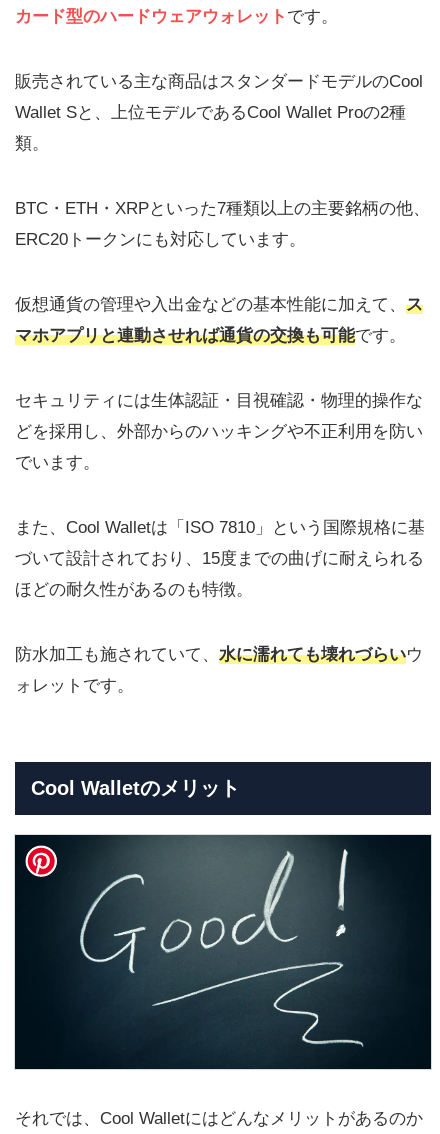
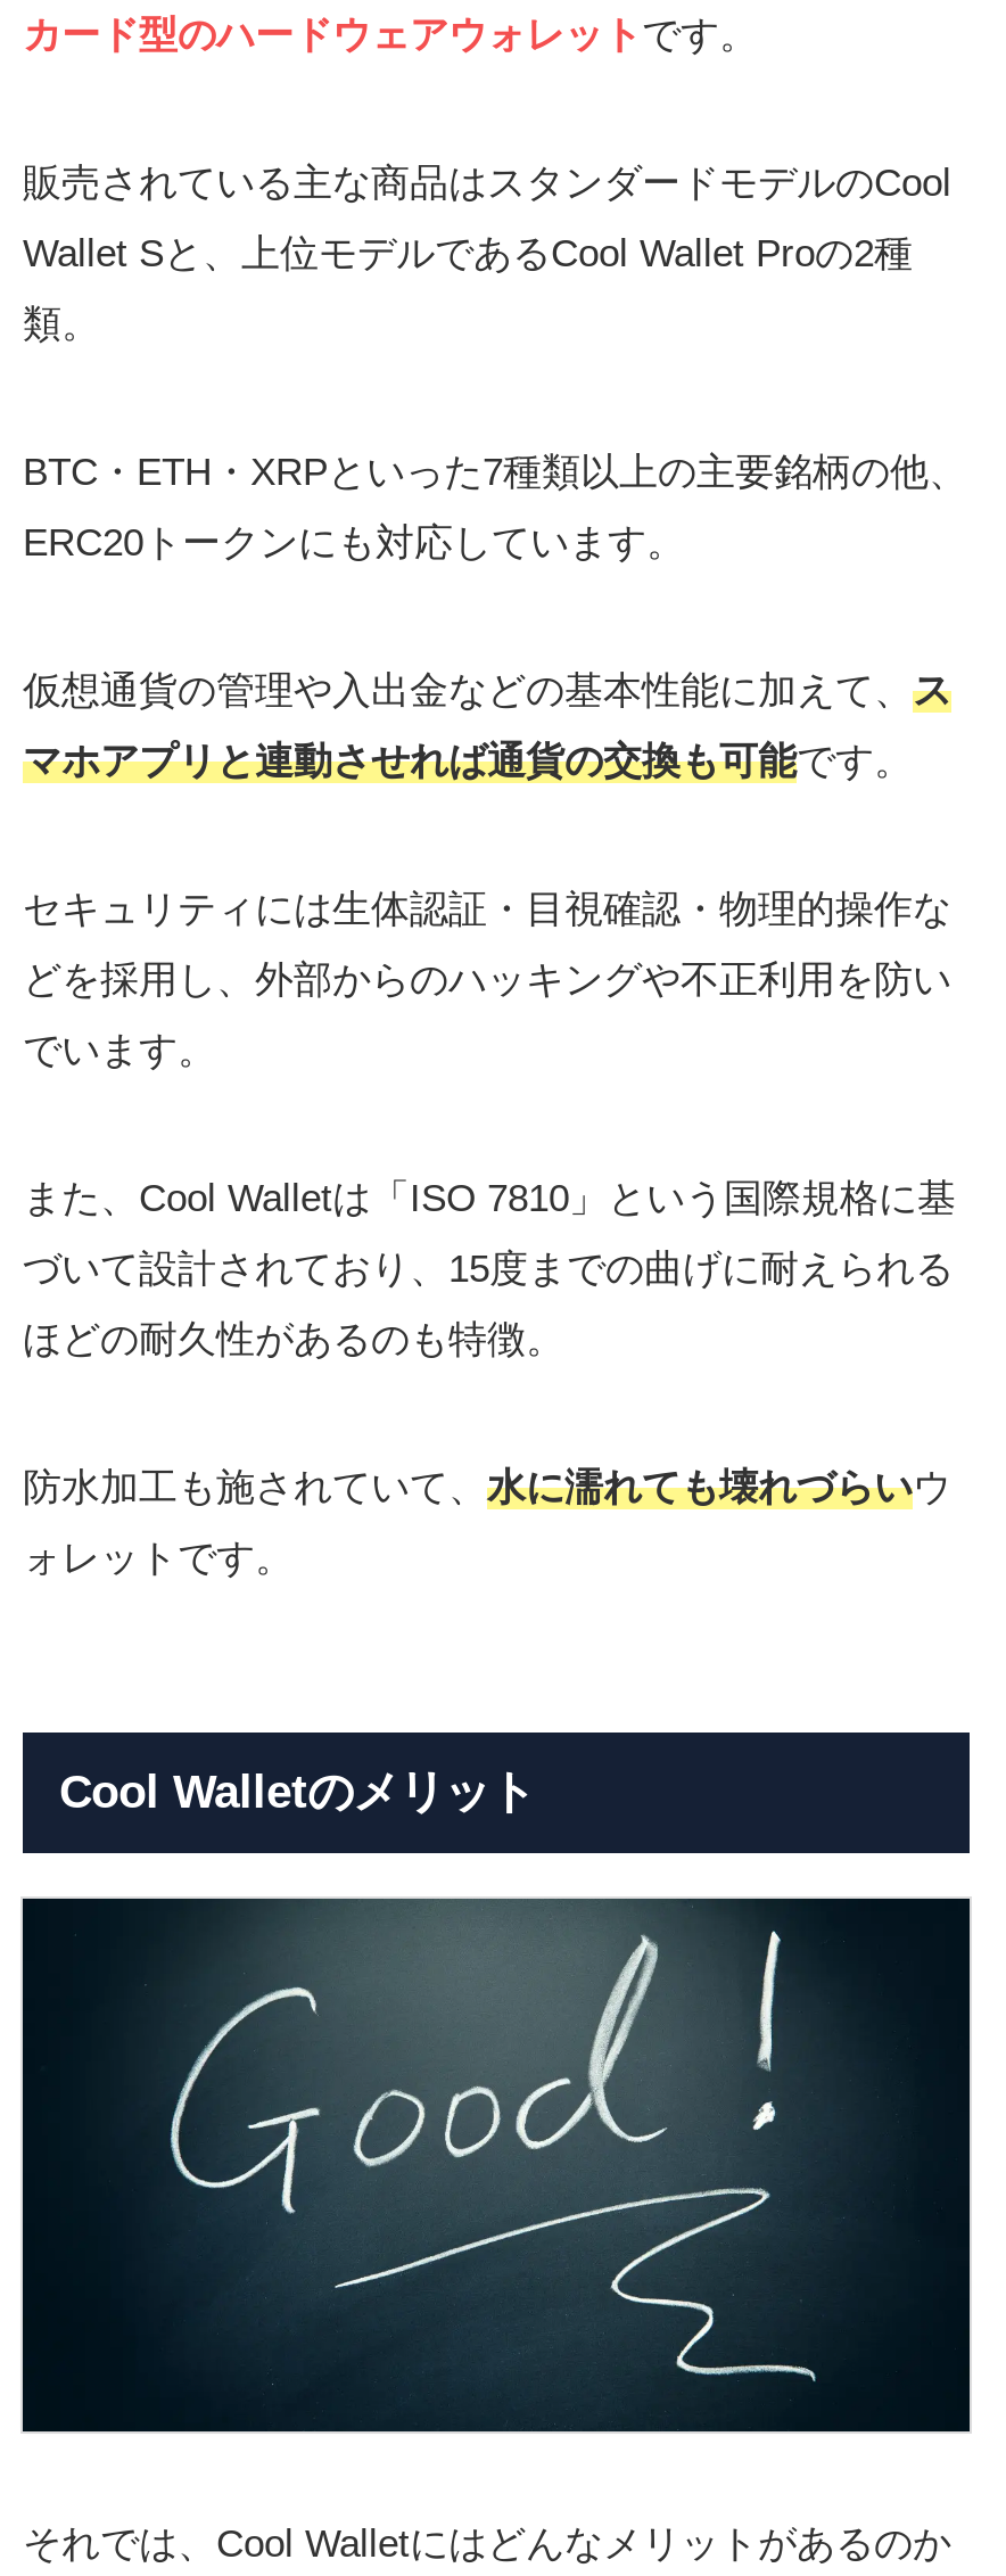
- [image]
